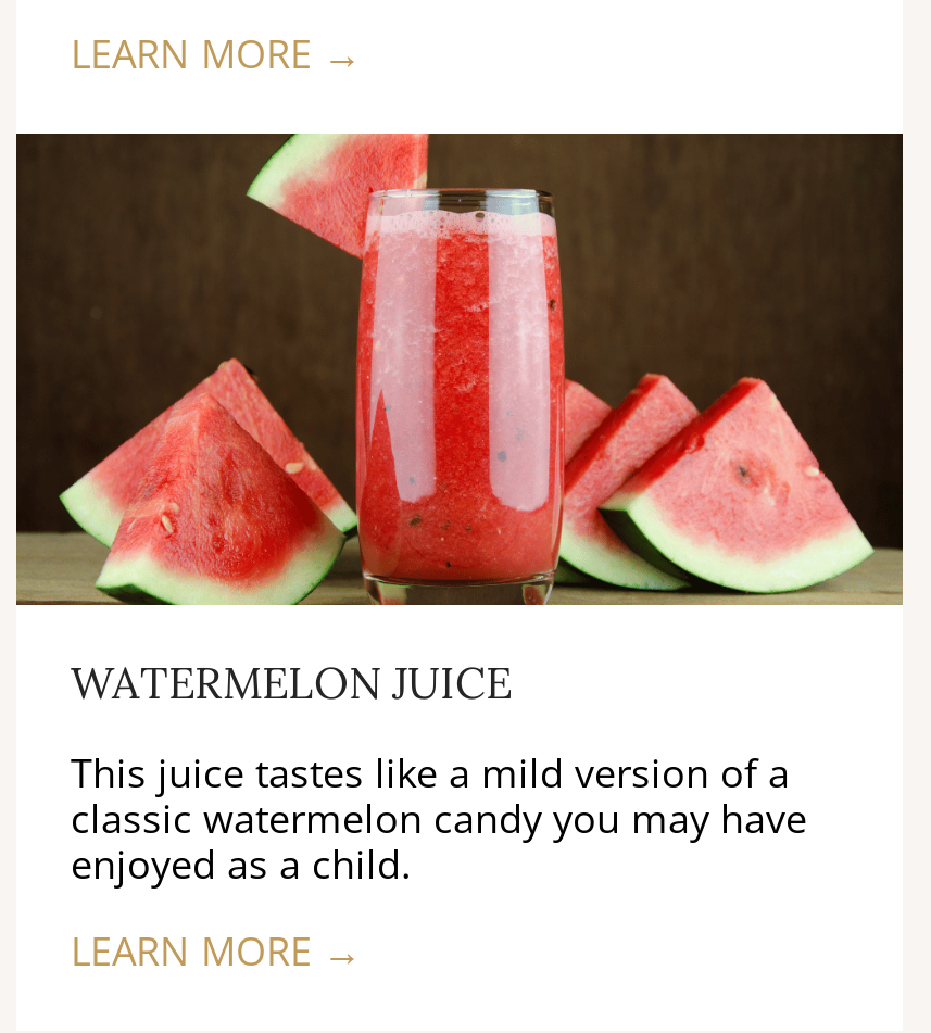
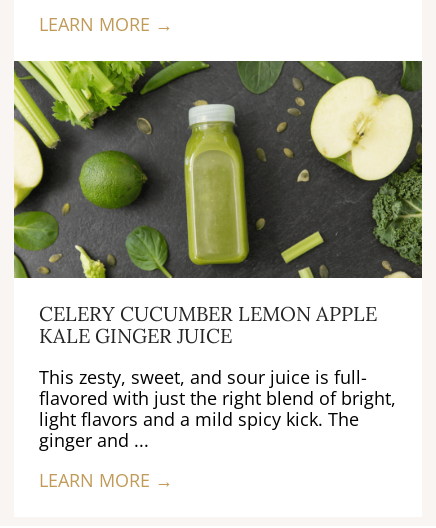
- [image]
- WATERMELON JUICE
+ [image]
+ CELERY CUCUMBER LEMON APPLE
+ KALE GINGER JUICE

- This juice tastes like a mild version of a
- classic watermelon candy you may have
- enjoyed as a child.
+ This zesty, sweet, and sour juice is full-
+ flavored with just the right blend of bright,
+ light flavors and a mild spicy kick. The
+ ginger and ...
